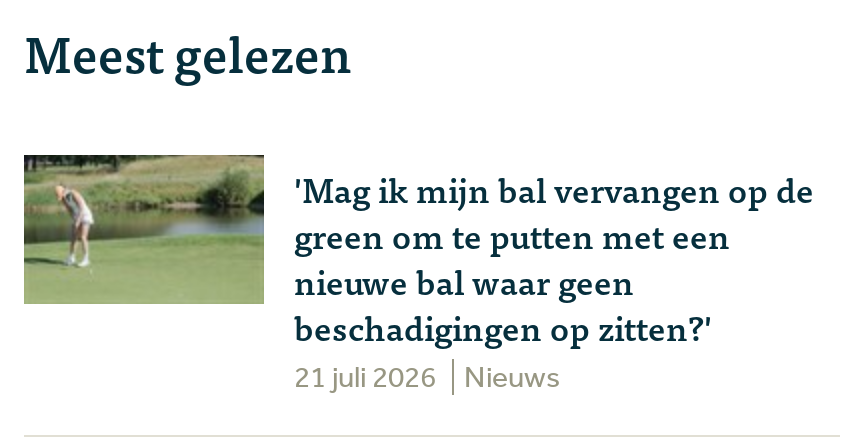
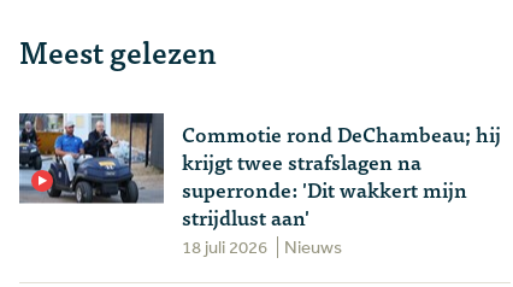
- [image]
- 'Mag ik mijn bal vervangen op de
- green om te putten met een
- nieuwe bal waar geen
- beschadigingen op zitten?'
- 21 juli 2026
+ [image]
+ Commotie rond DeChambeau; hij
+ krijgt twee strafslagen na
+ superronde: 'Dit wakkert mijn
+ strijdlust aan'
+ 18 juli 2026
